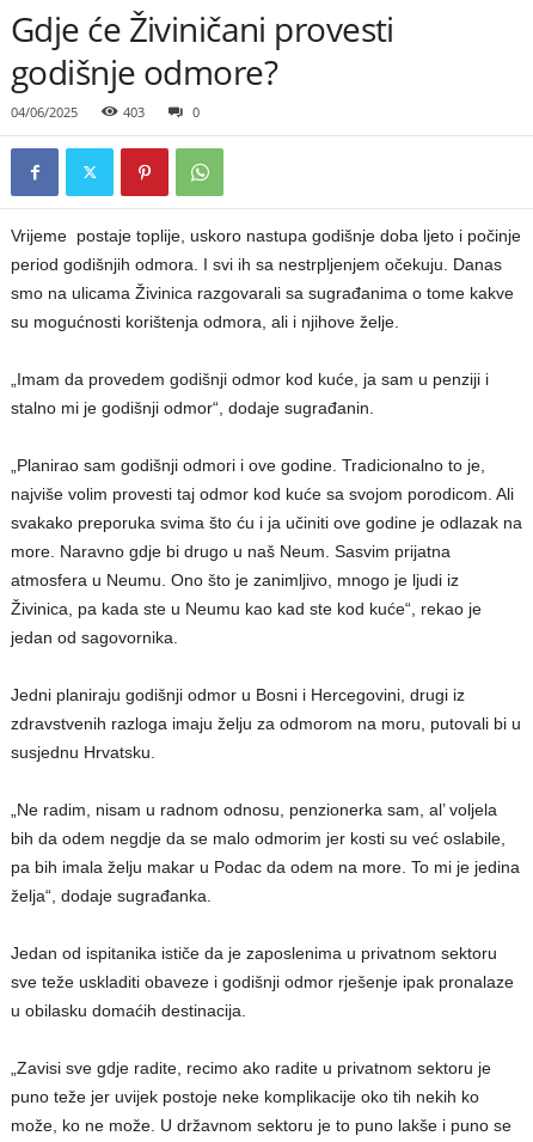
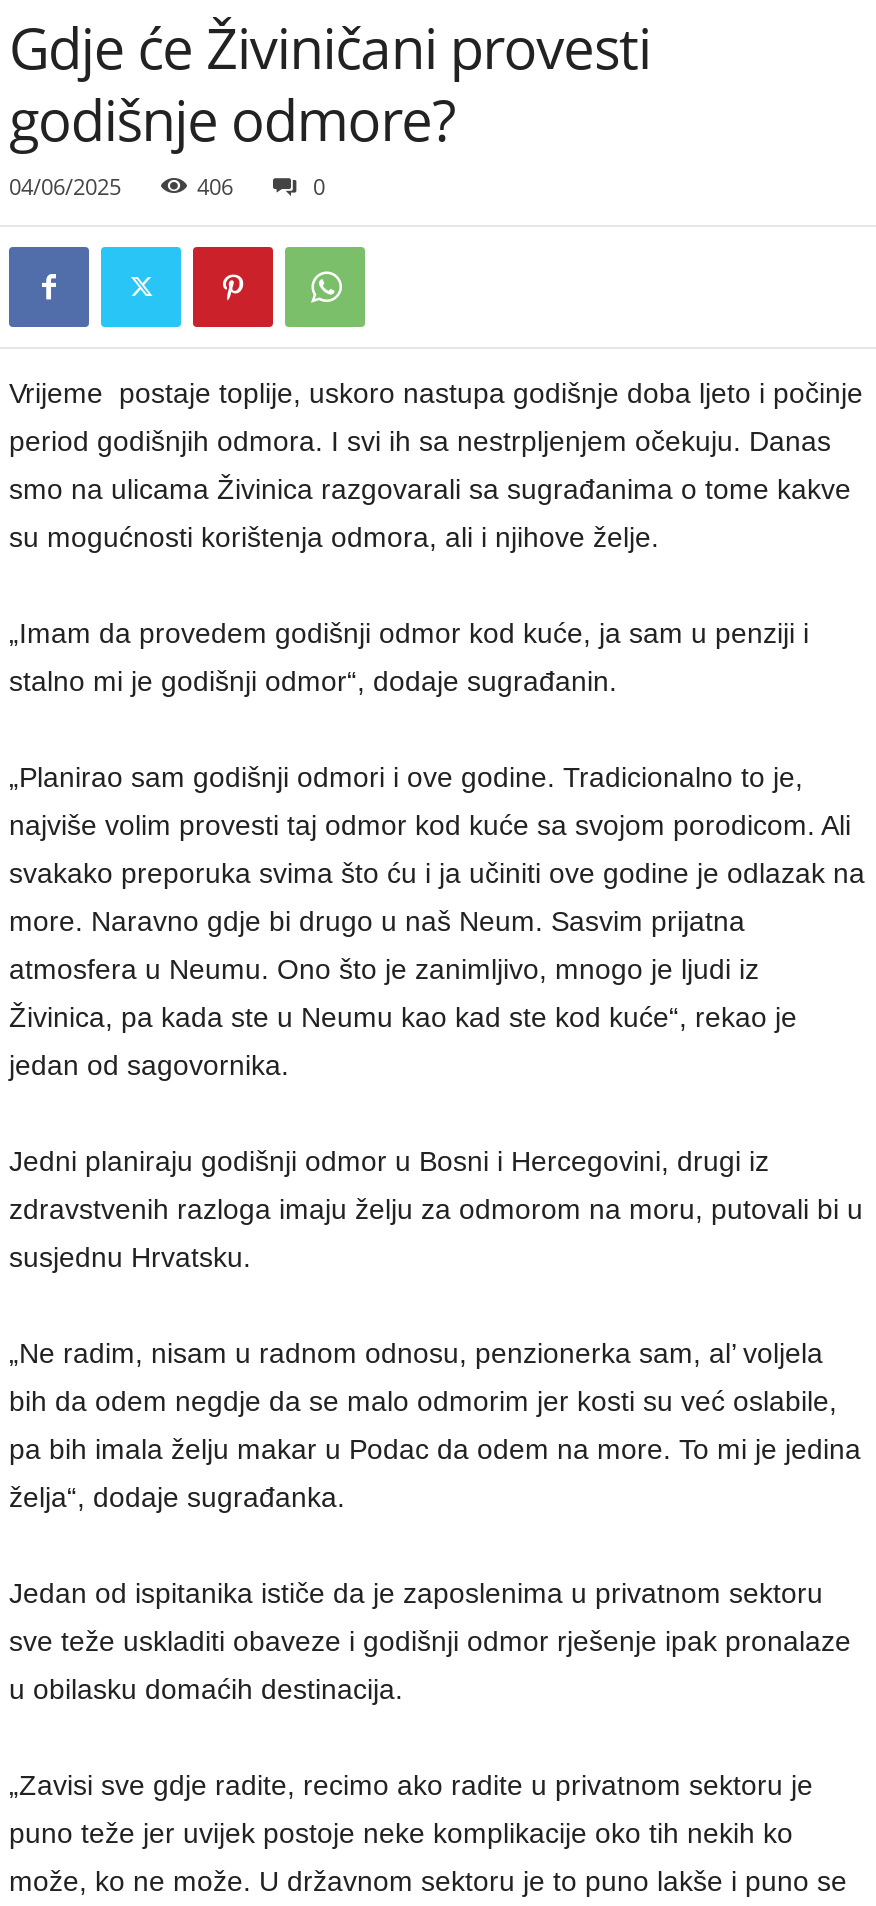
- 403
+ 406
